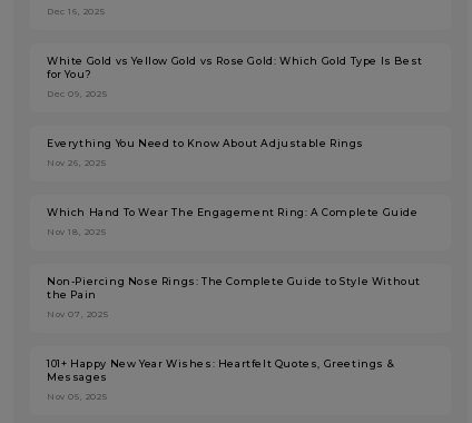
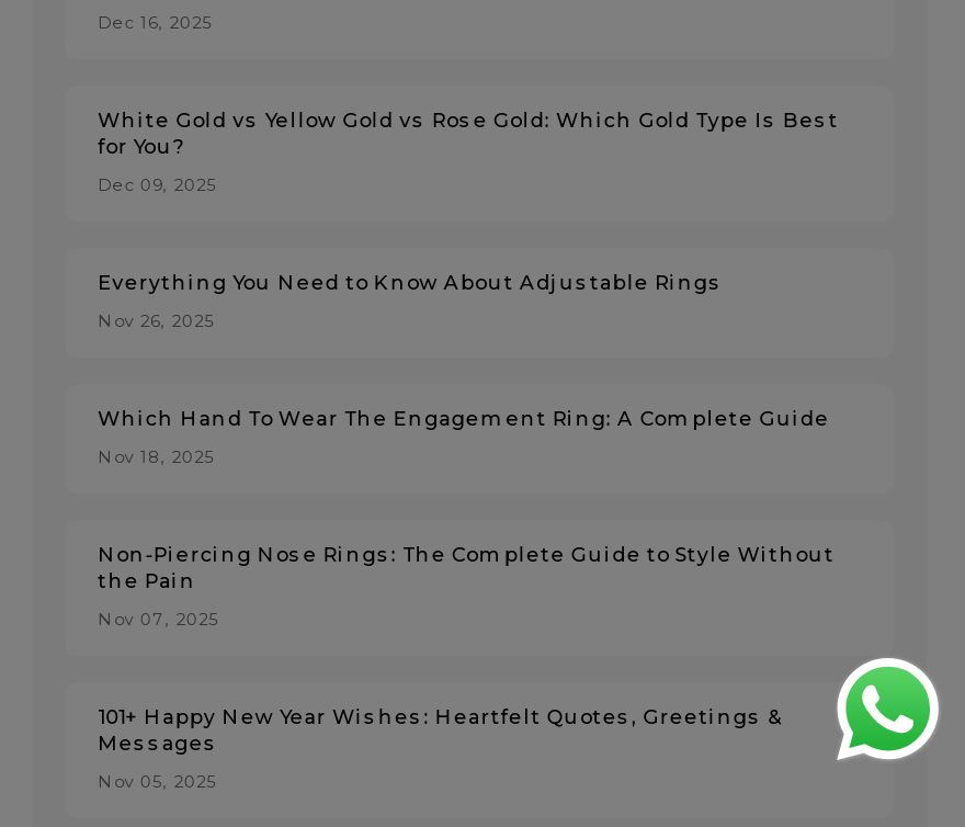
+ [image]
